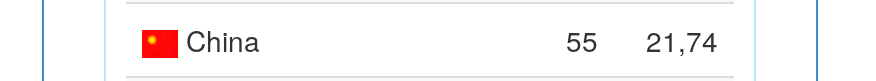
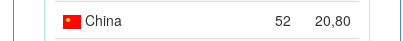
- 55
+ 52

- 21,74
+ 20,80
